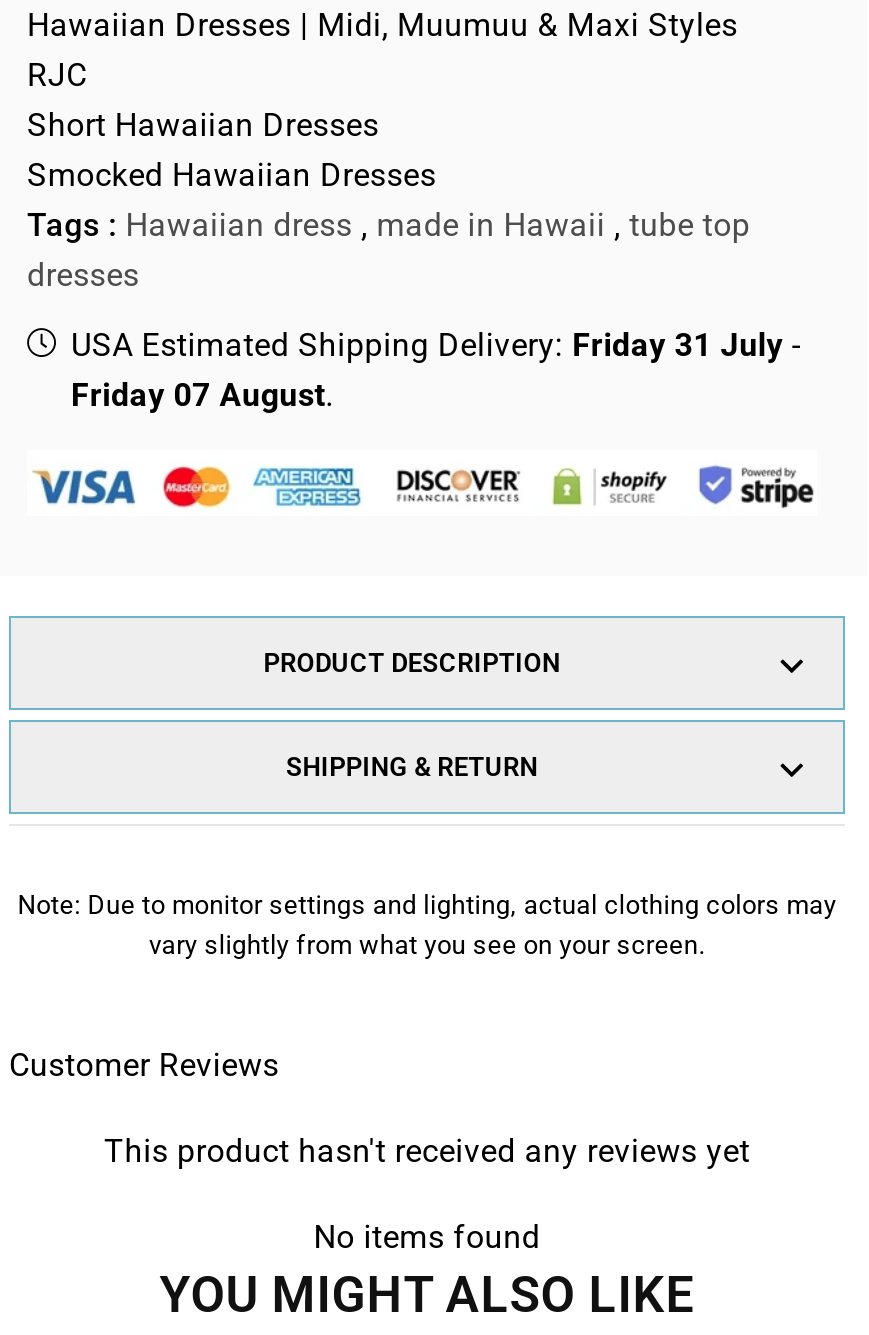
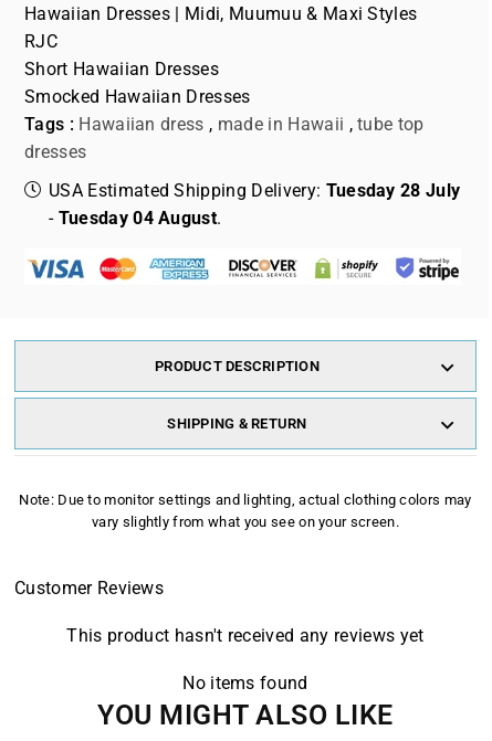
- USA Estimated Shipping Delivery: Friday 31 July -
- Friday 07 August.
+ USA Estimated Shipping Delivery: Tuesday 28 July
+ - Tuesday 04 August.
